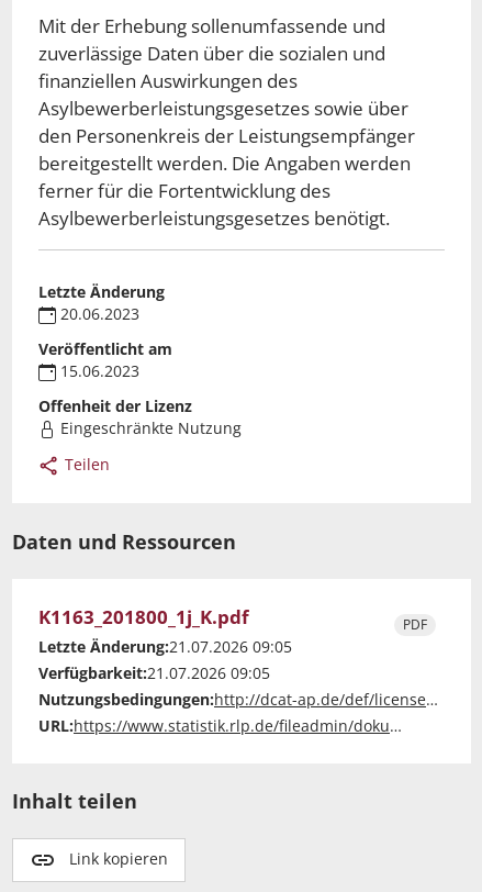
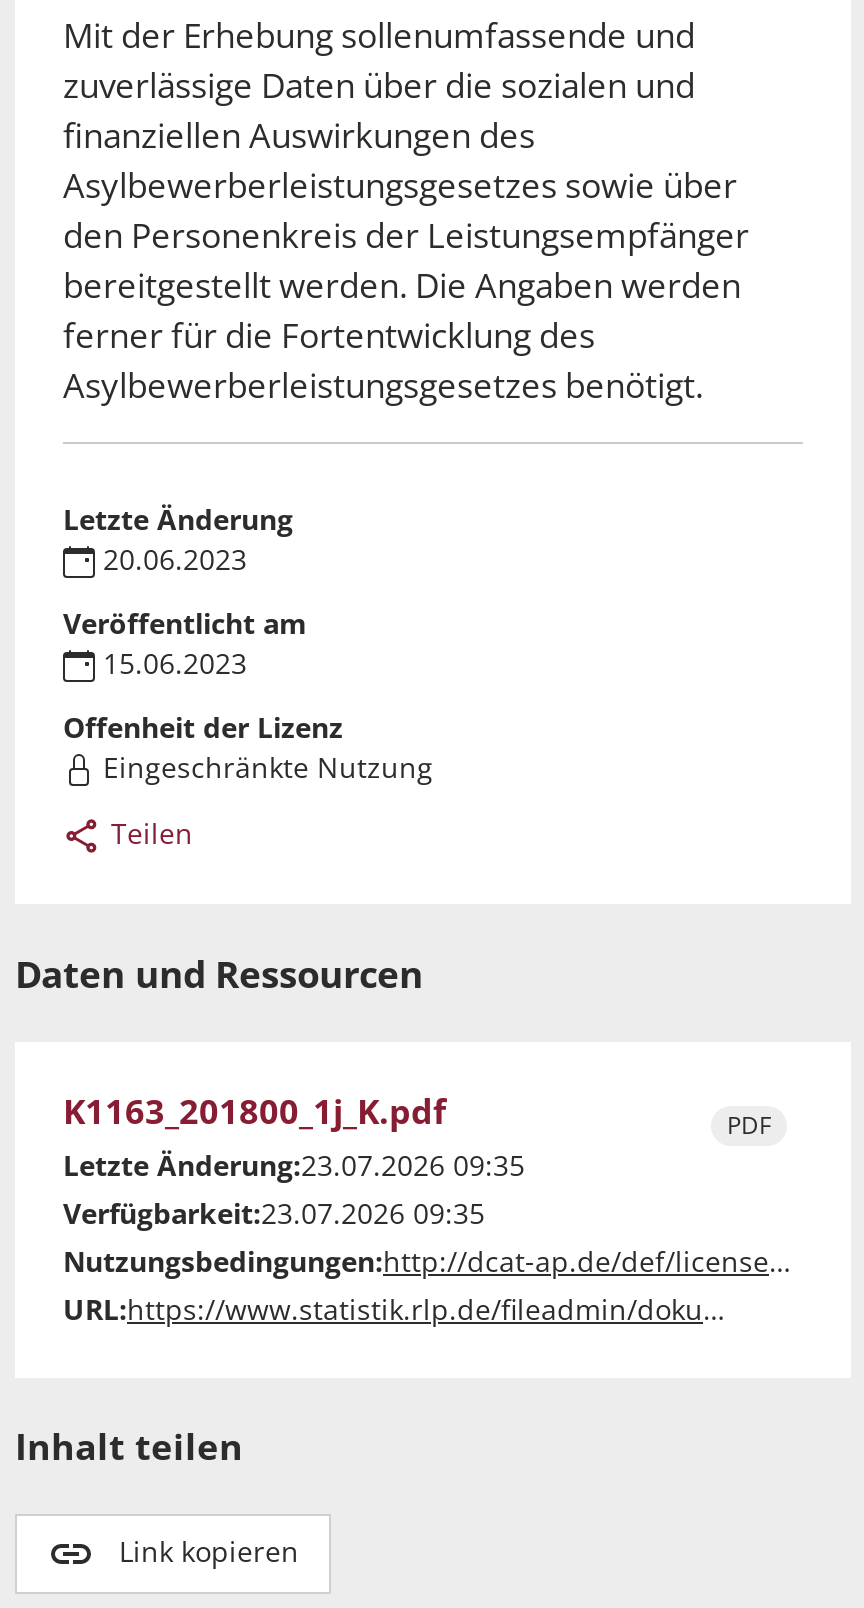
- Letzte Änderung:21.07.2026 09:05
+ Letzte Änderung:23.07.2026 09:35

- Verfügbarkeit:21.07.2026 09:05
+ Verfügbarkeit:23.07.2026 09:35
